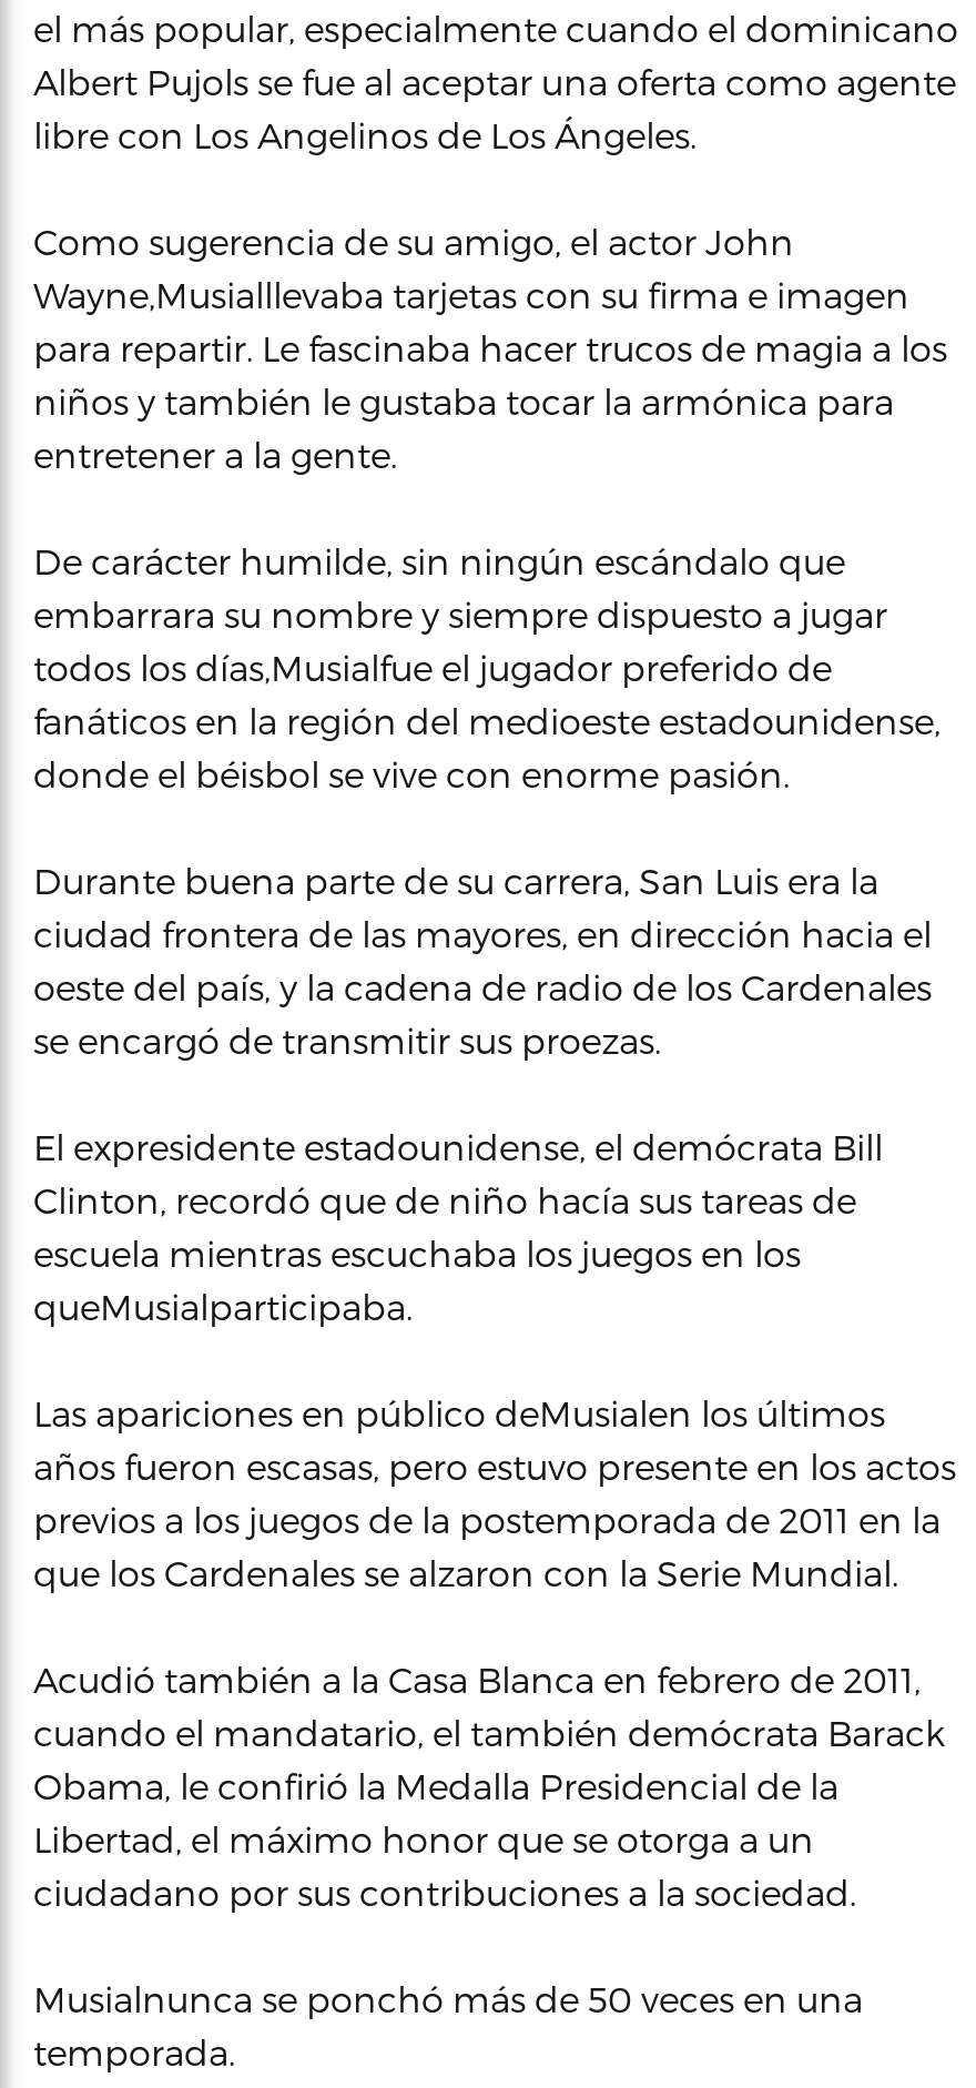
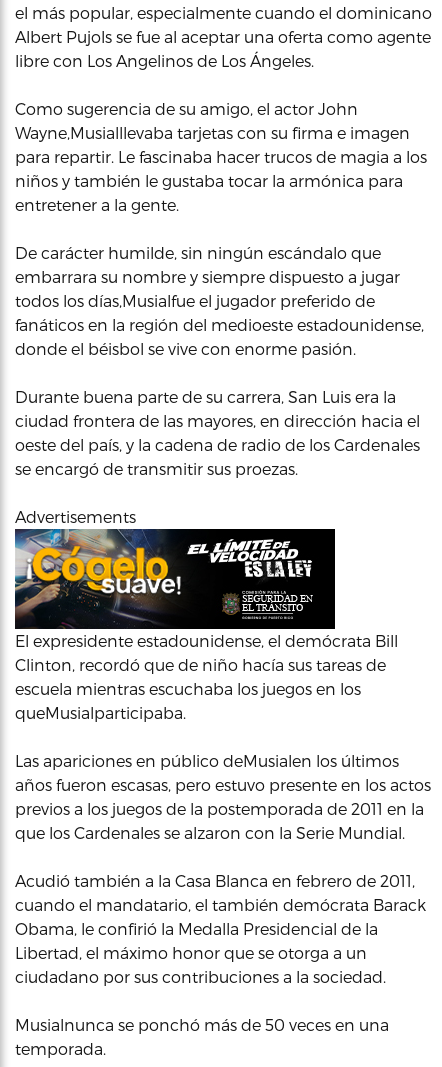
+ [image]

+ Advertisements
